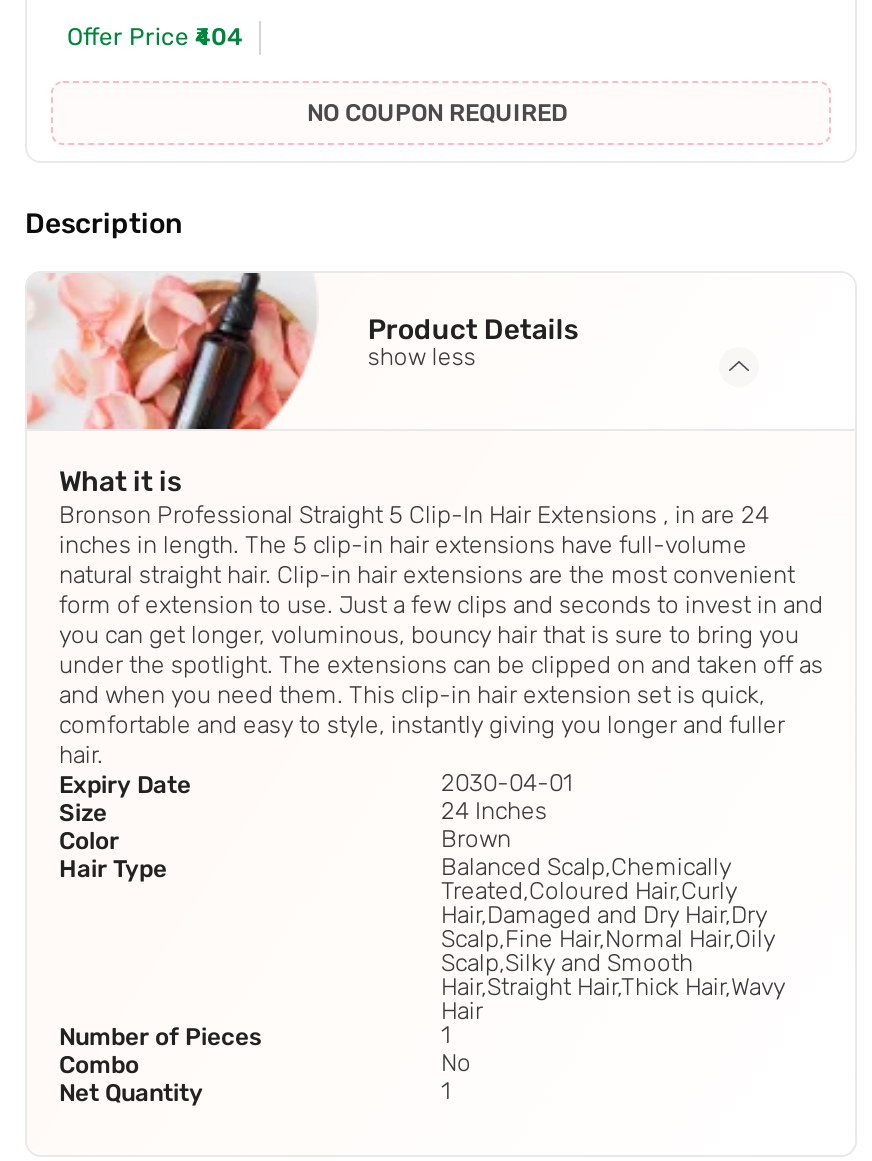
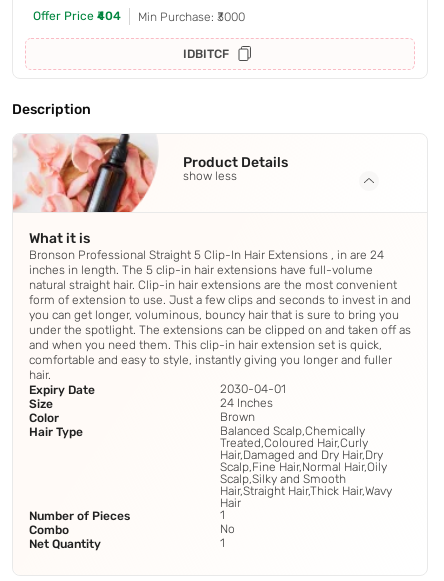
- NO COUPON REQUIRED
+ Min Purchase: ₹3000
+ IDBITCF
